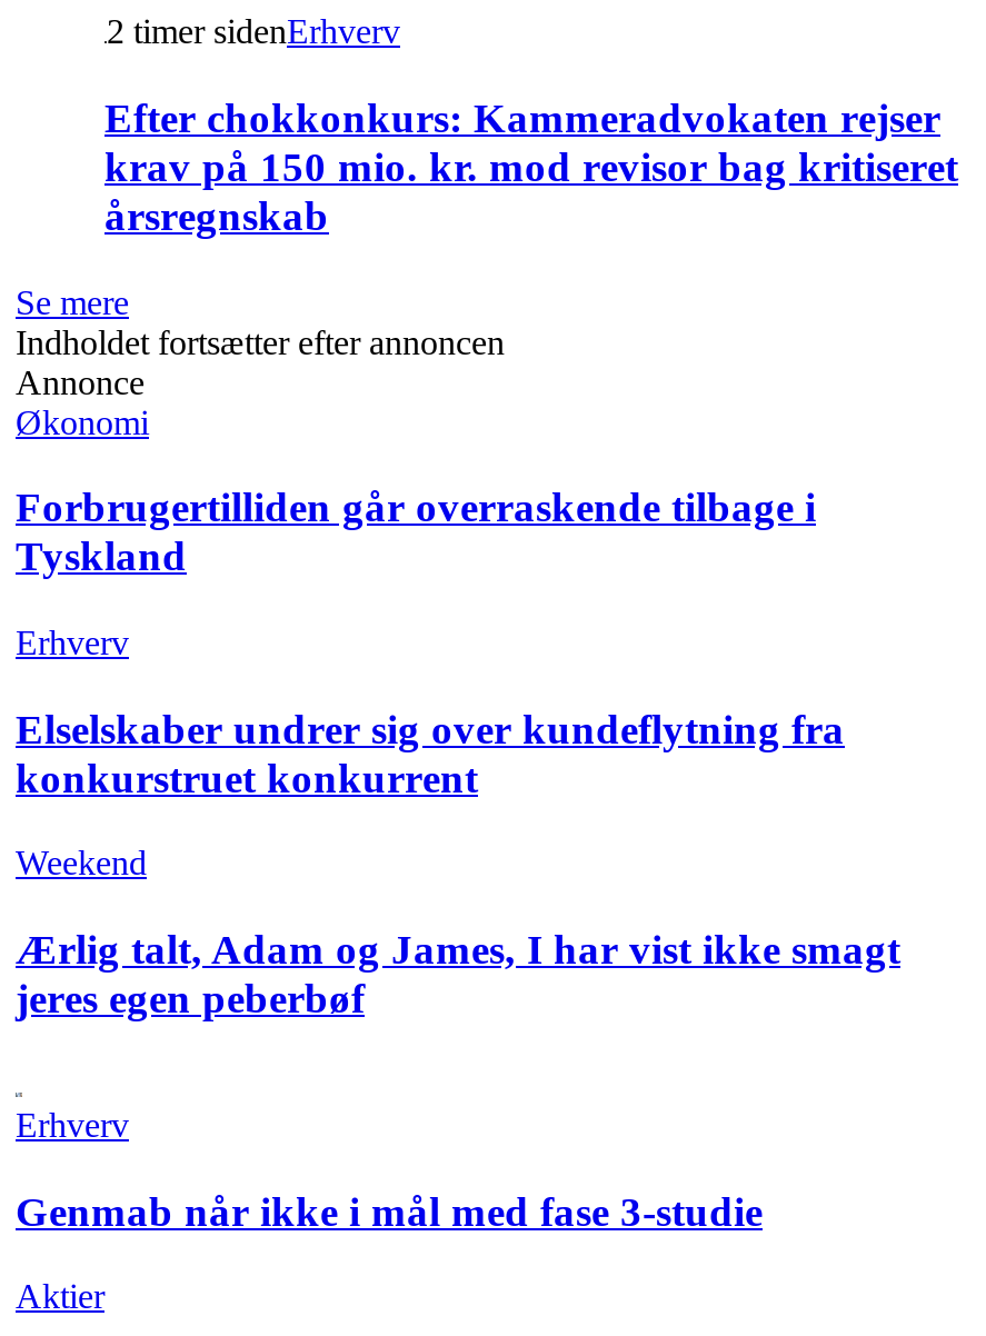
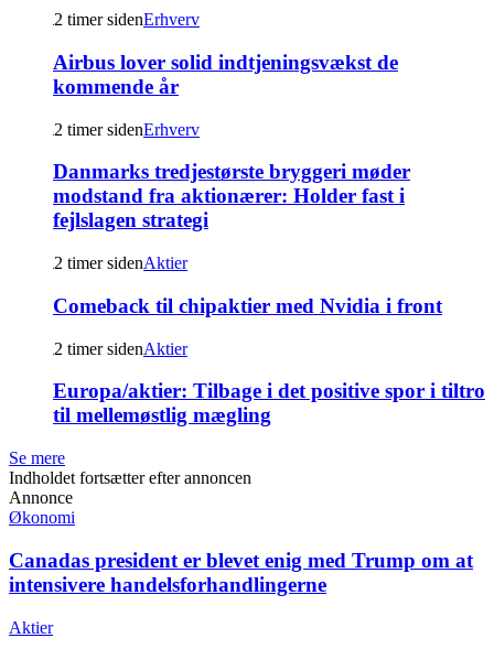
- Efter chokkonkurs: Kammeradvokaten rejser
- krav på 150 mio. kr. mod revisor bag kritiseret
- årsregnskab
+ Airbus lover solid indtjeningsvækst de
+ kommende år
+ 2 timer sidenErhverv
+ Danmarks tredjestørste bryggeri møder
+ modstand fra aktionærer: Holder fast i
+ fejlslagen strategi
+ 2 timer sidenAktier
+ Comeback til chipaktier med Nvidia i front
+ 2 timer siden Aktier
+ Europa/aktier: Tilbage i det positive spor i tiltro
+ til mellemøstlig mægling

moved down: Se mere | Indholdet fortsætter efter annoncen | Annonce | Økonomi

- Forbrugertilliden går overraskende tilbage i
- Tyskland
- Erhverv
- Elselskaber undrer sig over kundeflytning fra
- konkurstruet konkurrent
- Weekend
- Ærlig talt, Adam og James, I har vist ikke smagt
- jeres egen peberbøf
- Erhverv
- Genmab når ikke i mål med fase 3-studie
+ Canadas president er blevet enig med Trump om at
+ intensivere handelsforhandlingerne
